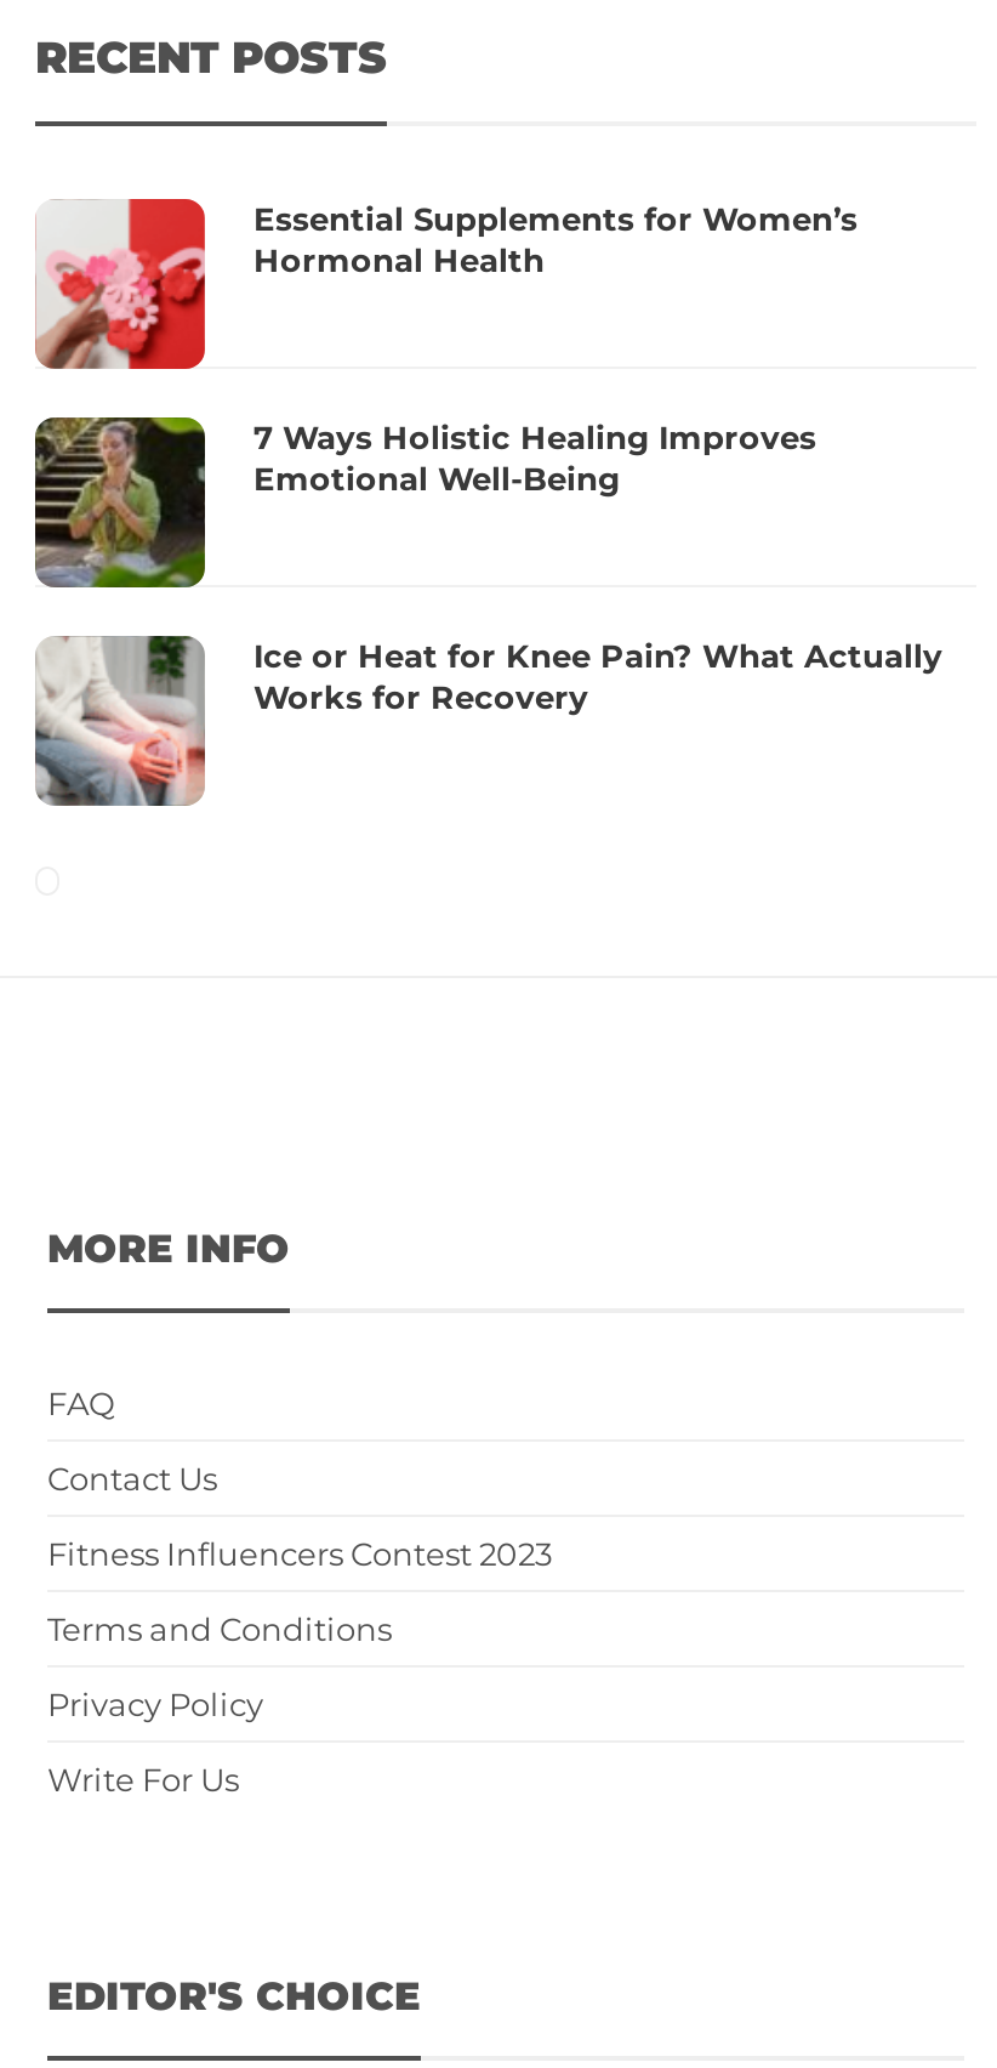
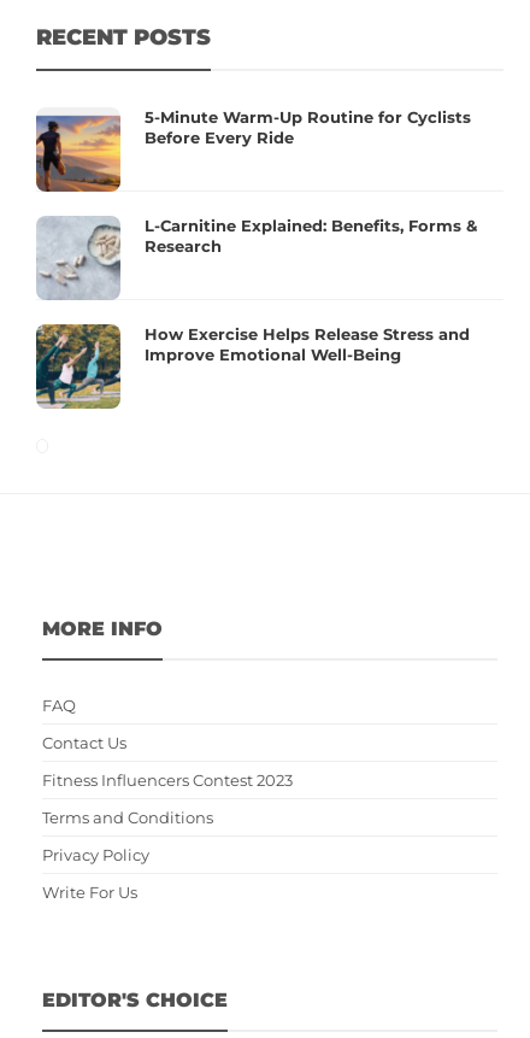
- [image]
- Essential Supplements for Women’s
- Hormonal Health
+ [image]
+ 5-Minute Warm-Up Routine for Cyclists
+ Before Every Ride

- [image]
- 7 Ways Holistic Healing Improves
- Emotional Well-Being
+ [image]
+ L-Carnitine Explained: Benefits, Forms &
+ Research

- [image]
- Ice or Heat for Knee Pain? What Actually
- Works for Recovery
+ [image]
+ How Exercise Helps Release Stress and
+ Improve Emotional Well-Being
